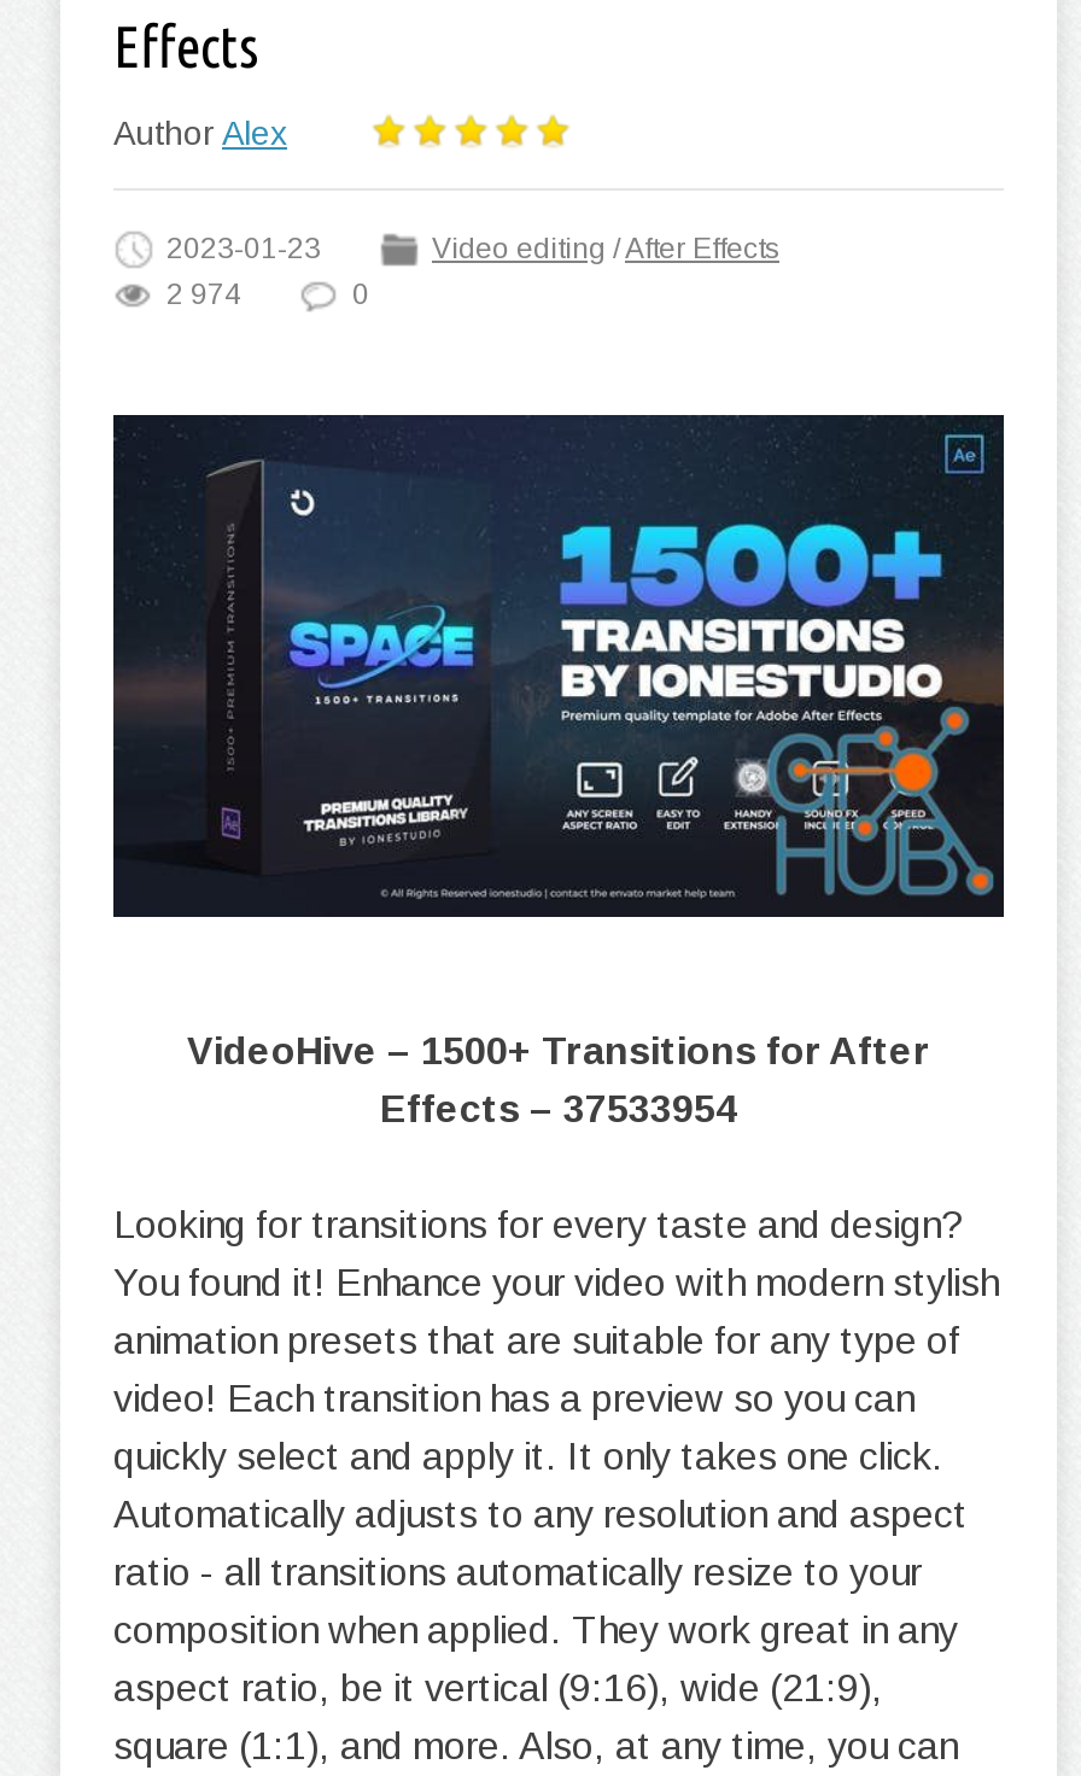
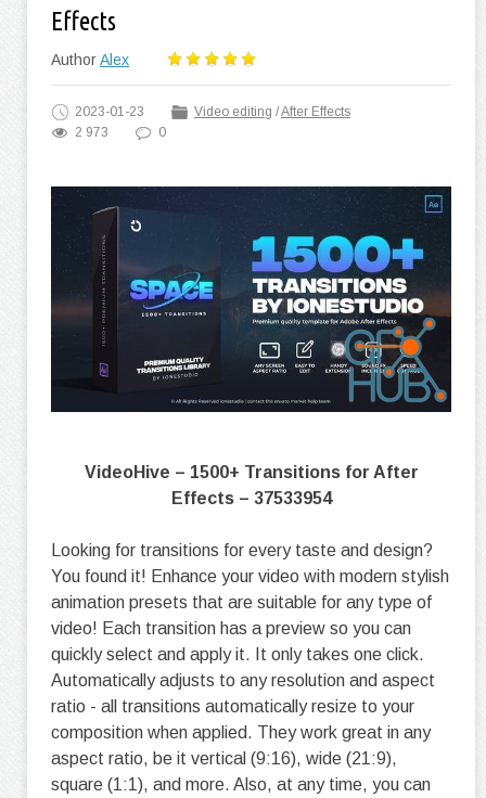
- 2 974
+ 2 973
